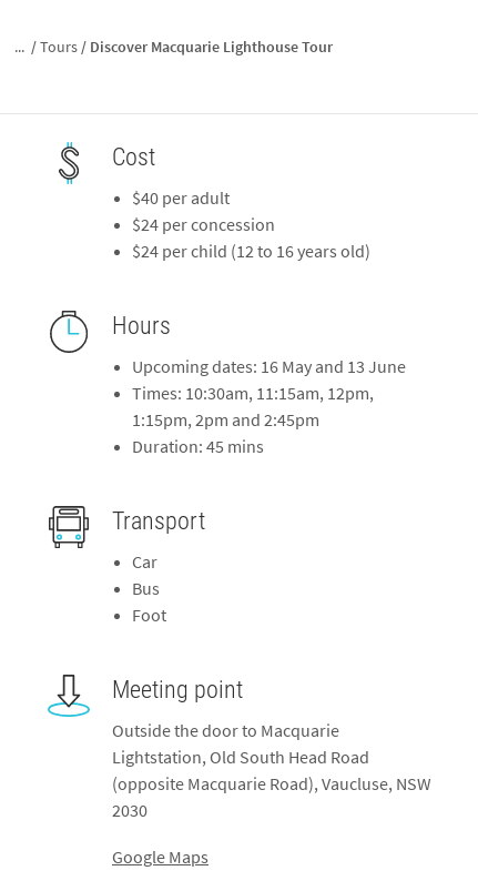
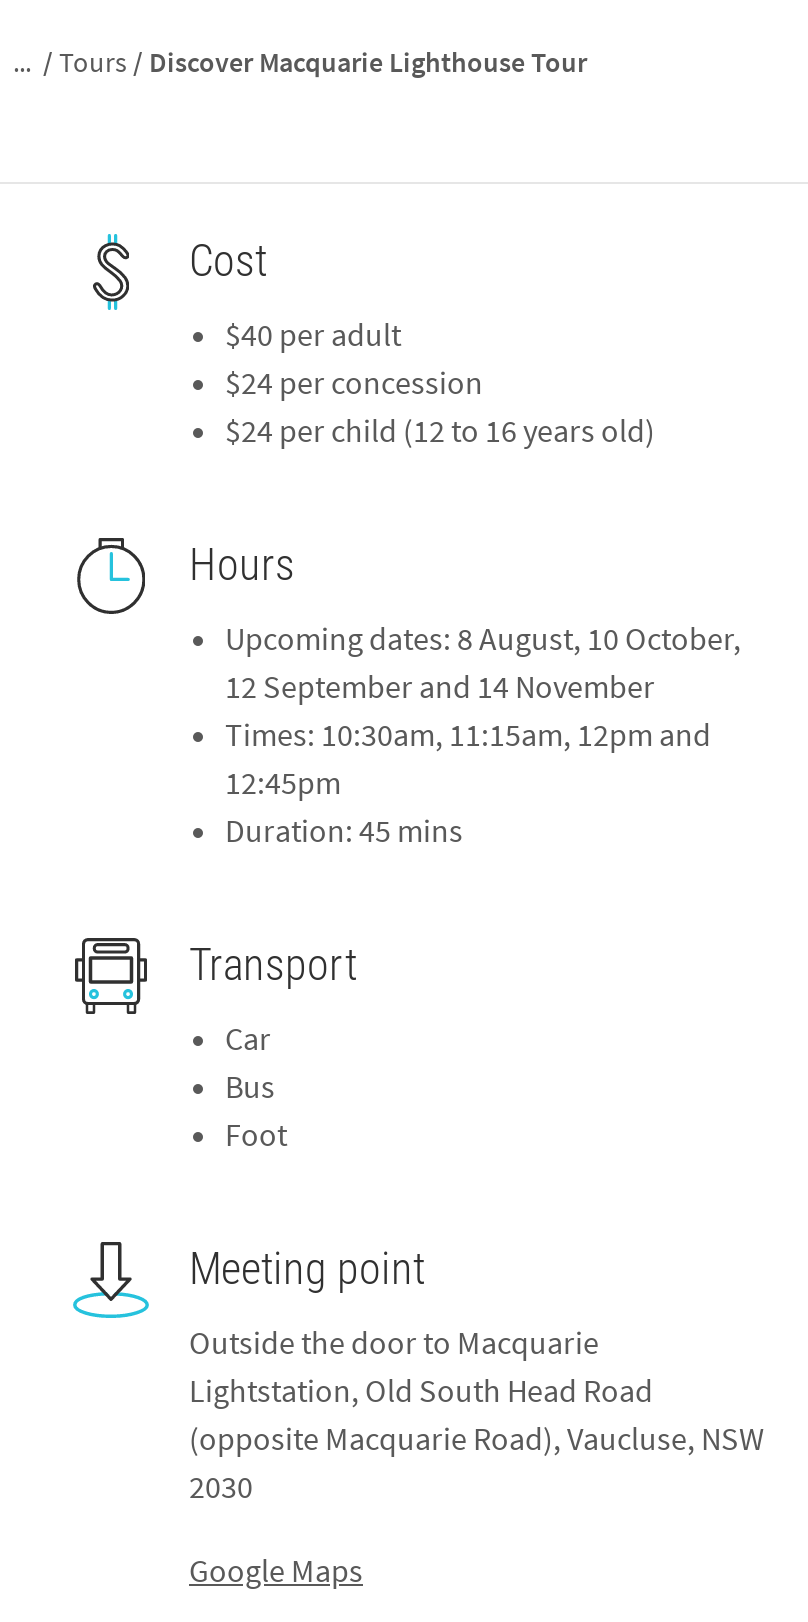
- Upcoming dates: 16 May and 13 June
- Times: 10:30am, 11:15am, 12pm,
- 1:15pm, 2pm and 2:45pm
+ Upcoming dates: 8 August, 10 October,
+ 12 September and 14 November
+ Times: 10:30am, 11:15am, 12pm and
+ 12:45pm
